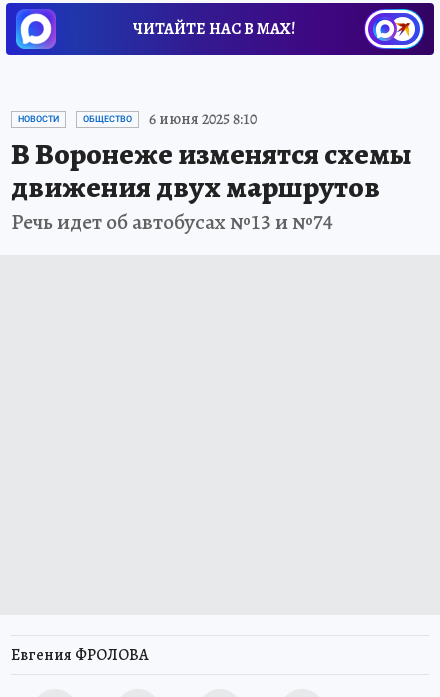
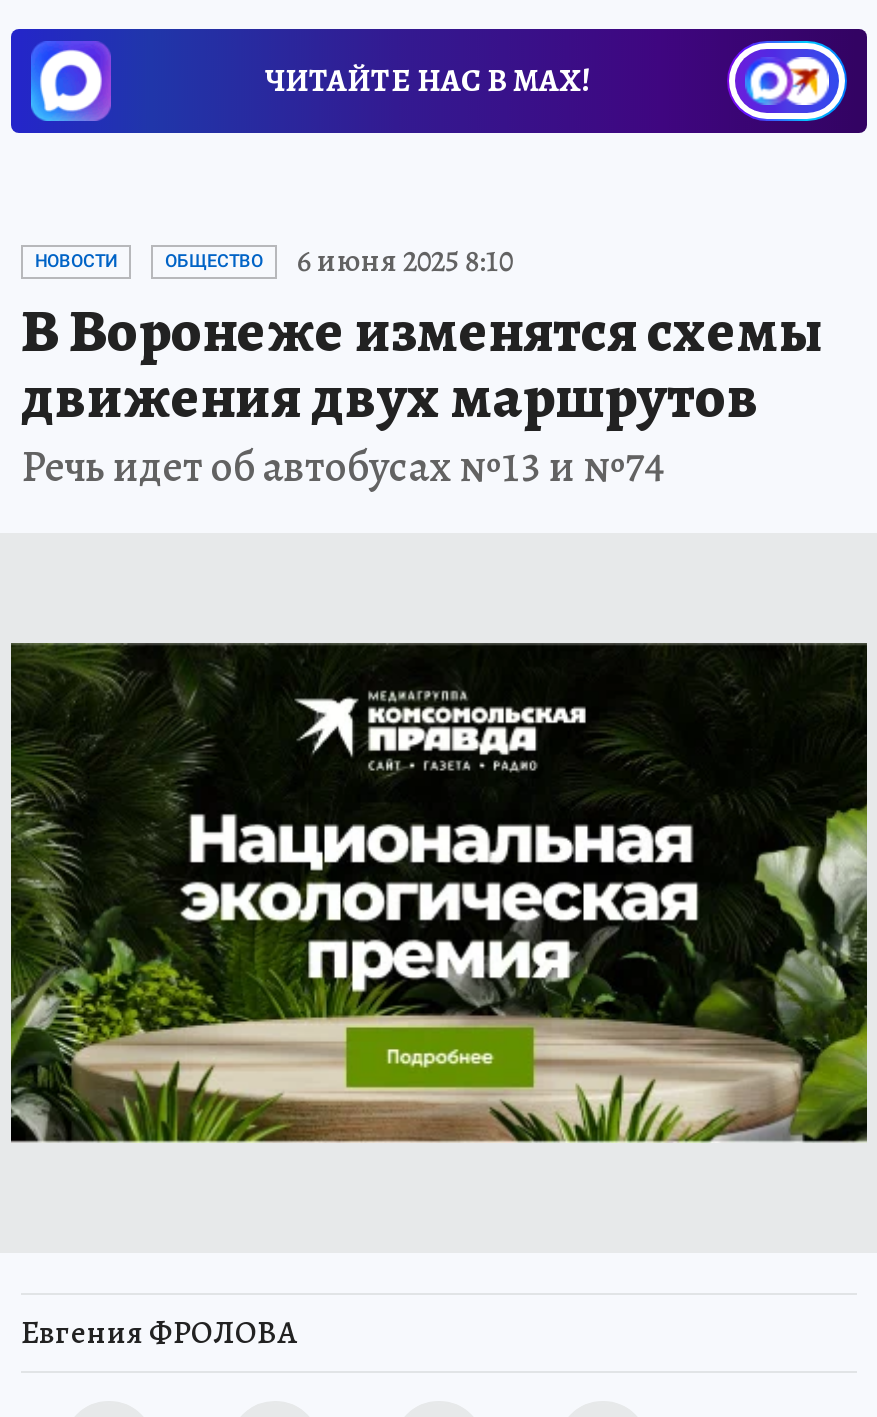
+ [image]
